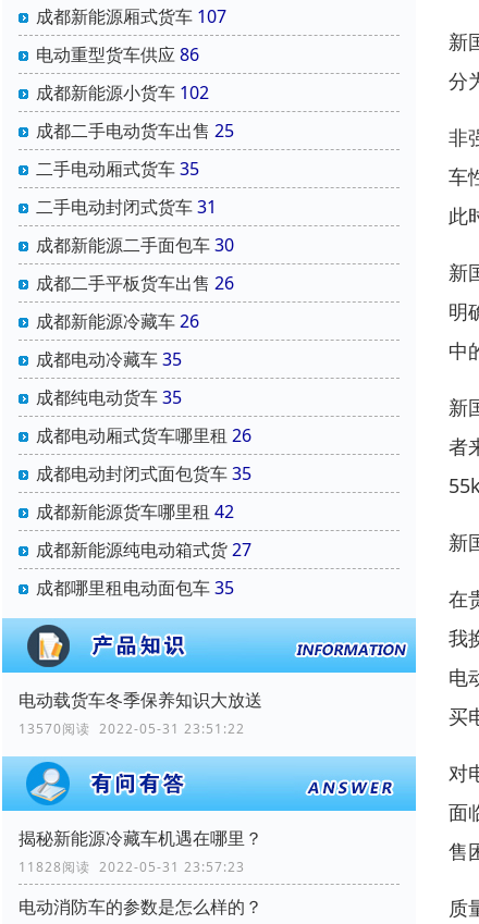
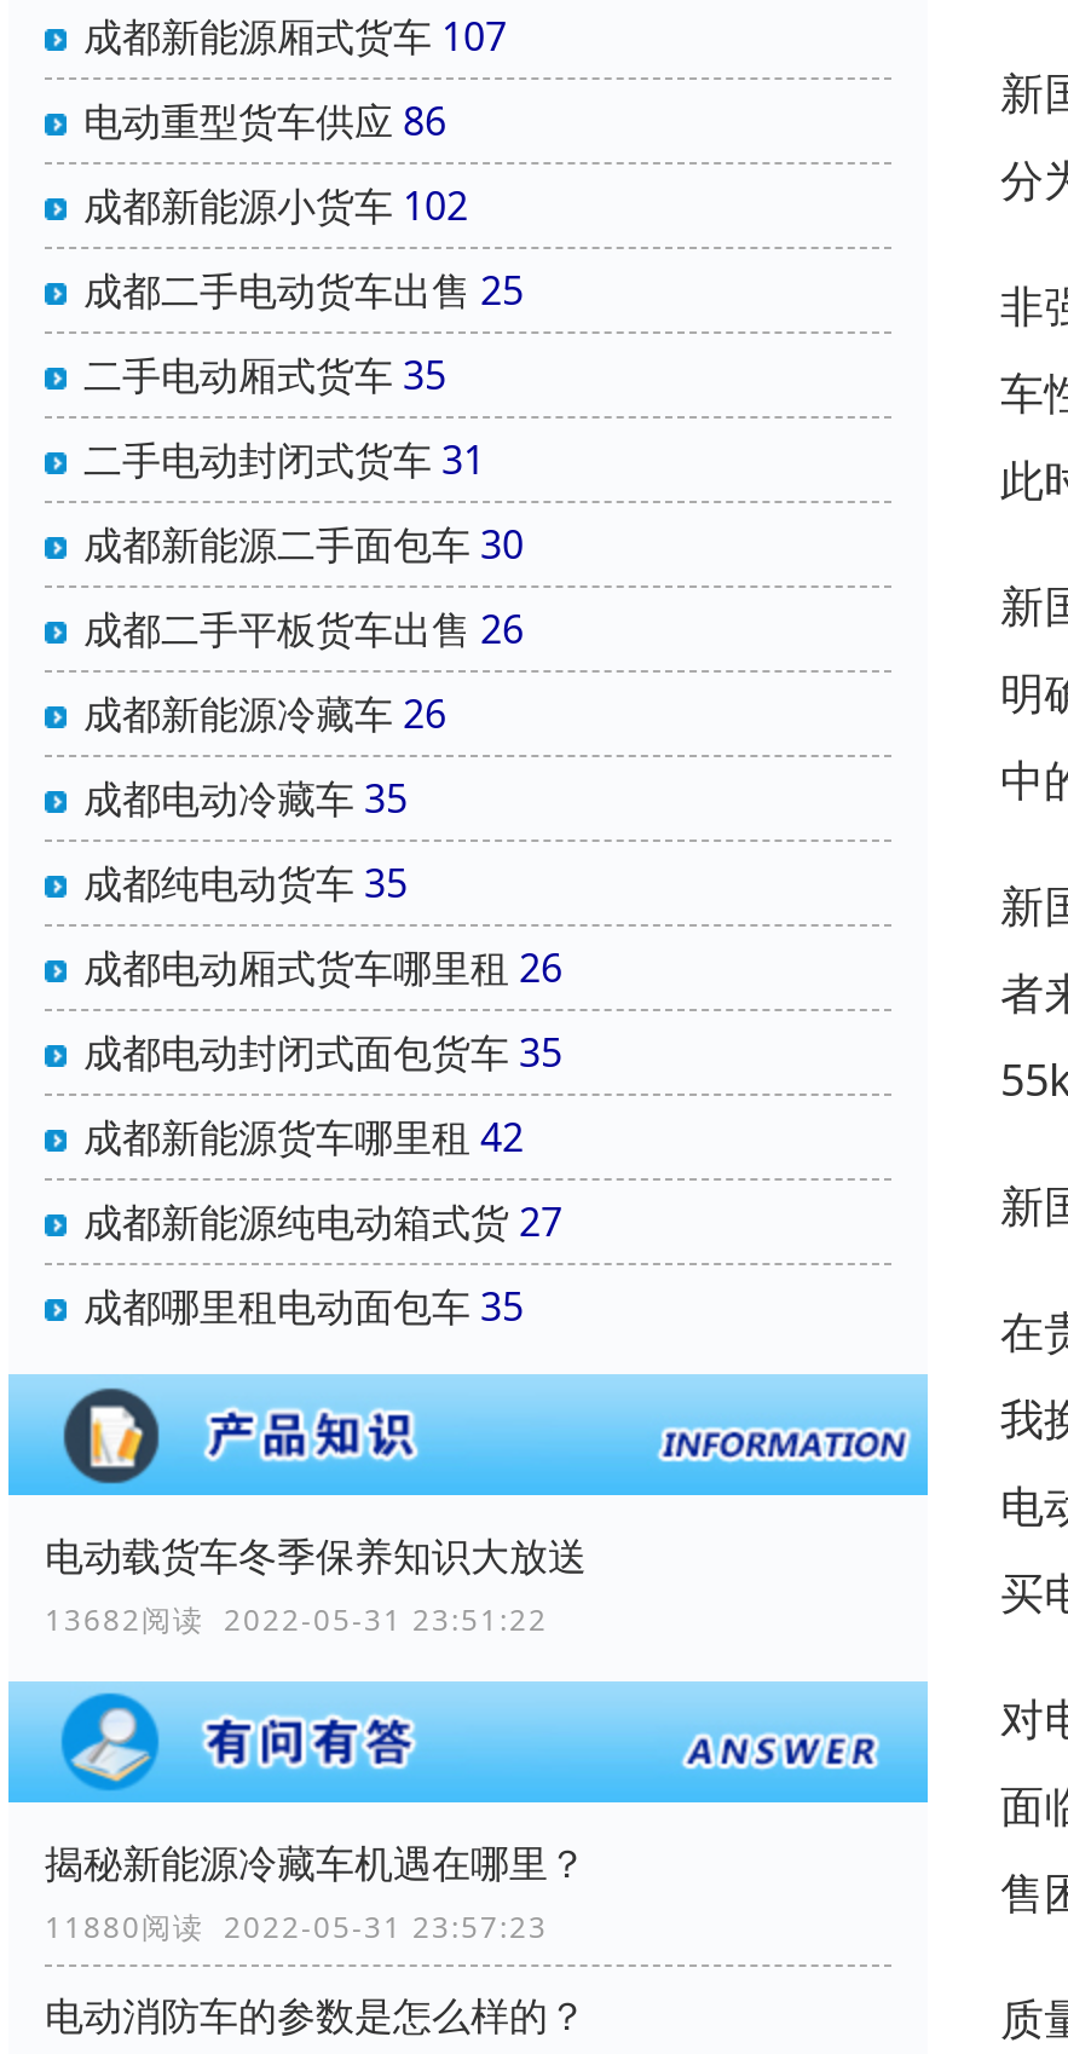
- 13570阅读 2022-05-31 23:51:22
+ 13682阅读 2022-05-31 23:51:22

- 11828阅读 2022-05-31 23:57:23
+ 11880阅读 2022-05-31 23:57:23
